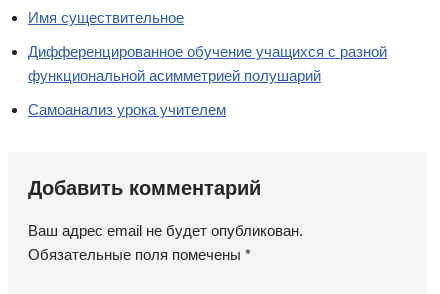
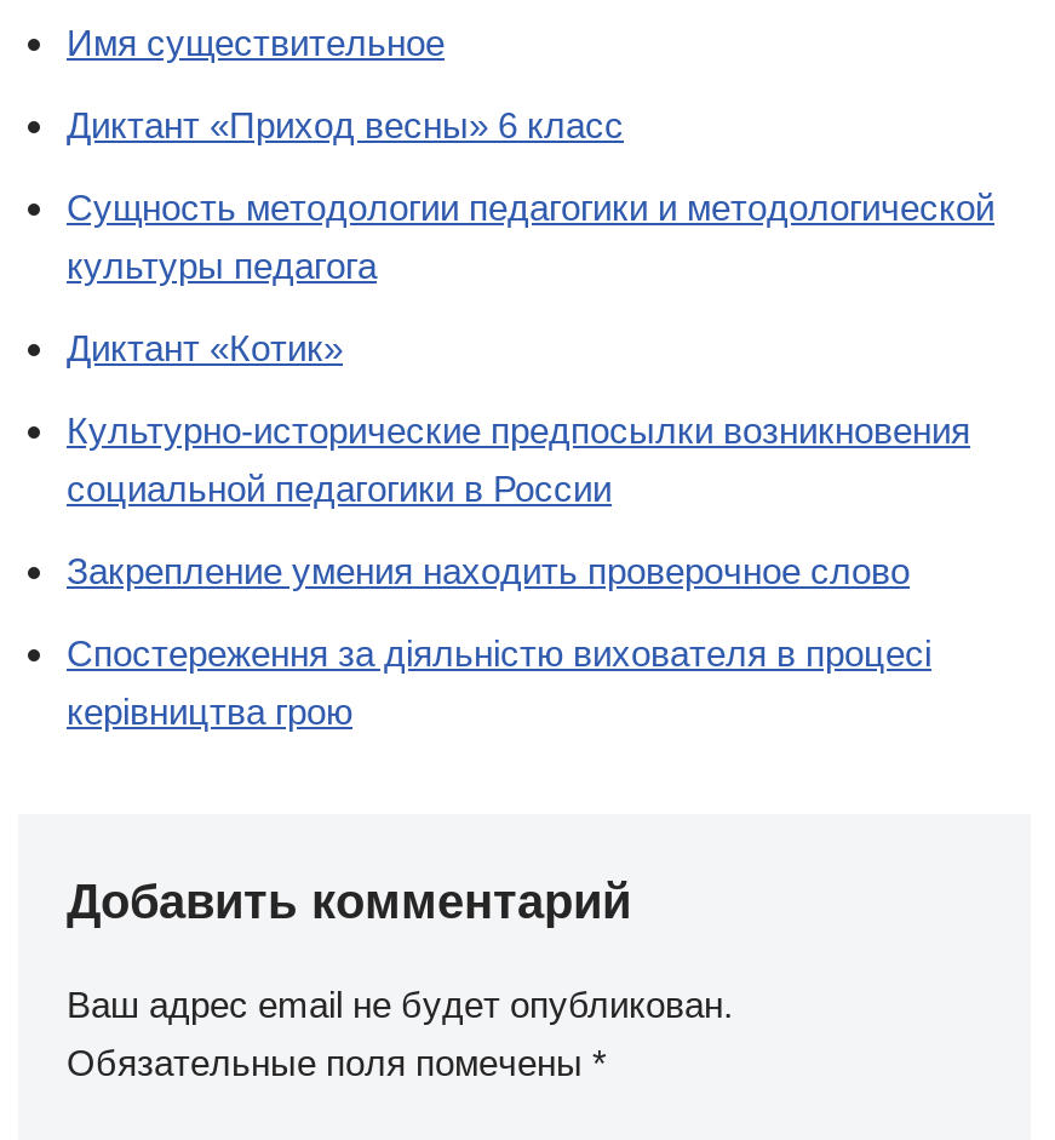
- Дифференцированное обучение учащихся с разной
- функциональной асимметрией полушарий
- Самоанализ урока учителем
+ Диктант «Приход весны» 6 класс
+ Сущность методологии педагогики и методологической
+ культуры педагога
+ Диктант «Котик»
+ Культурно-исторические предпосылки возникновения
+ социальной педагогики в России
+ Закрепление умения находить проверочное слово
+ Спостереження за діяльністю вихователя в процесі
+ керівництва грою
